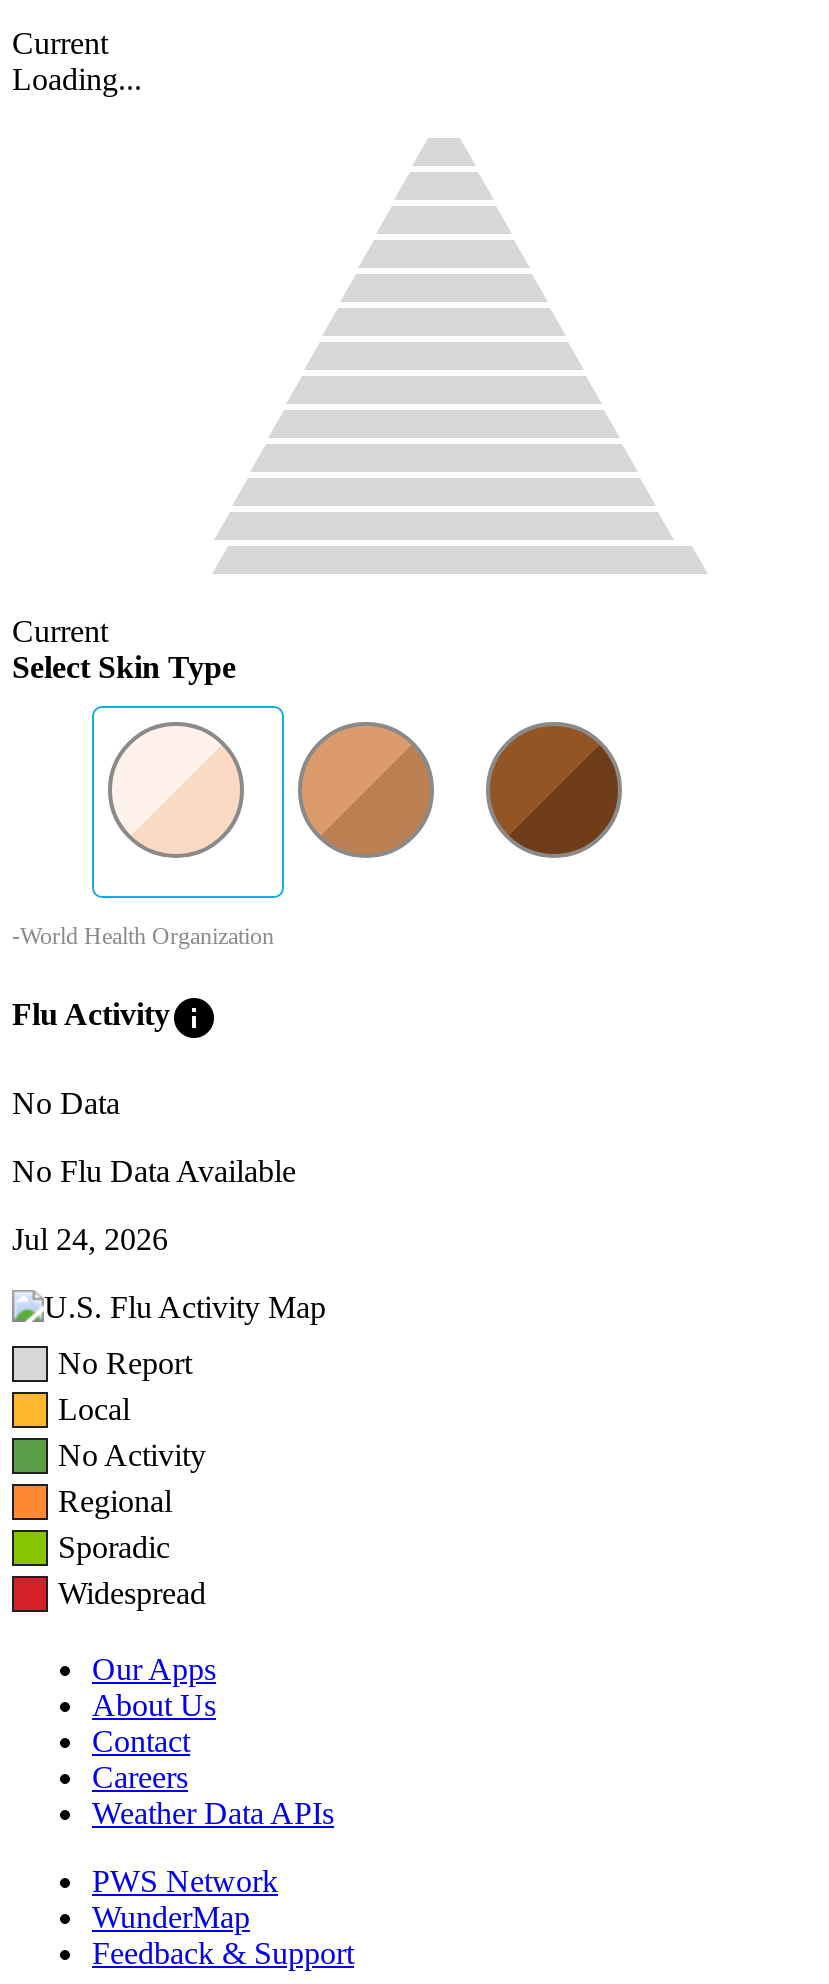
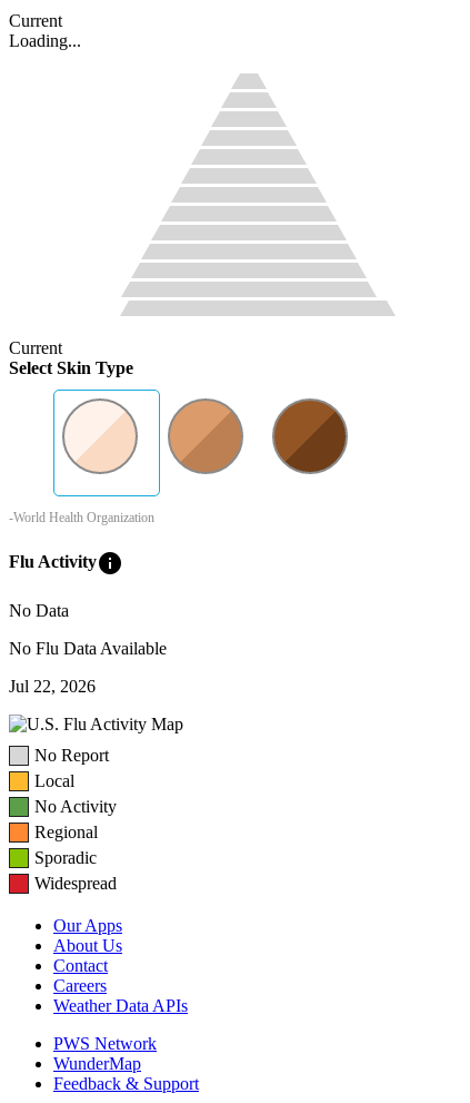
- Jul 24, 2026
+ Jul 22, 2026
